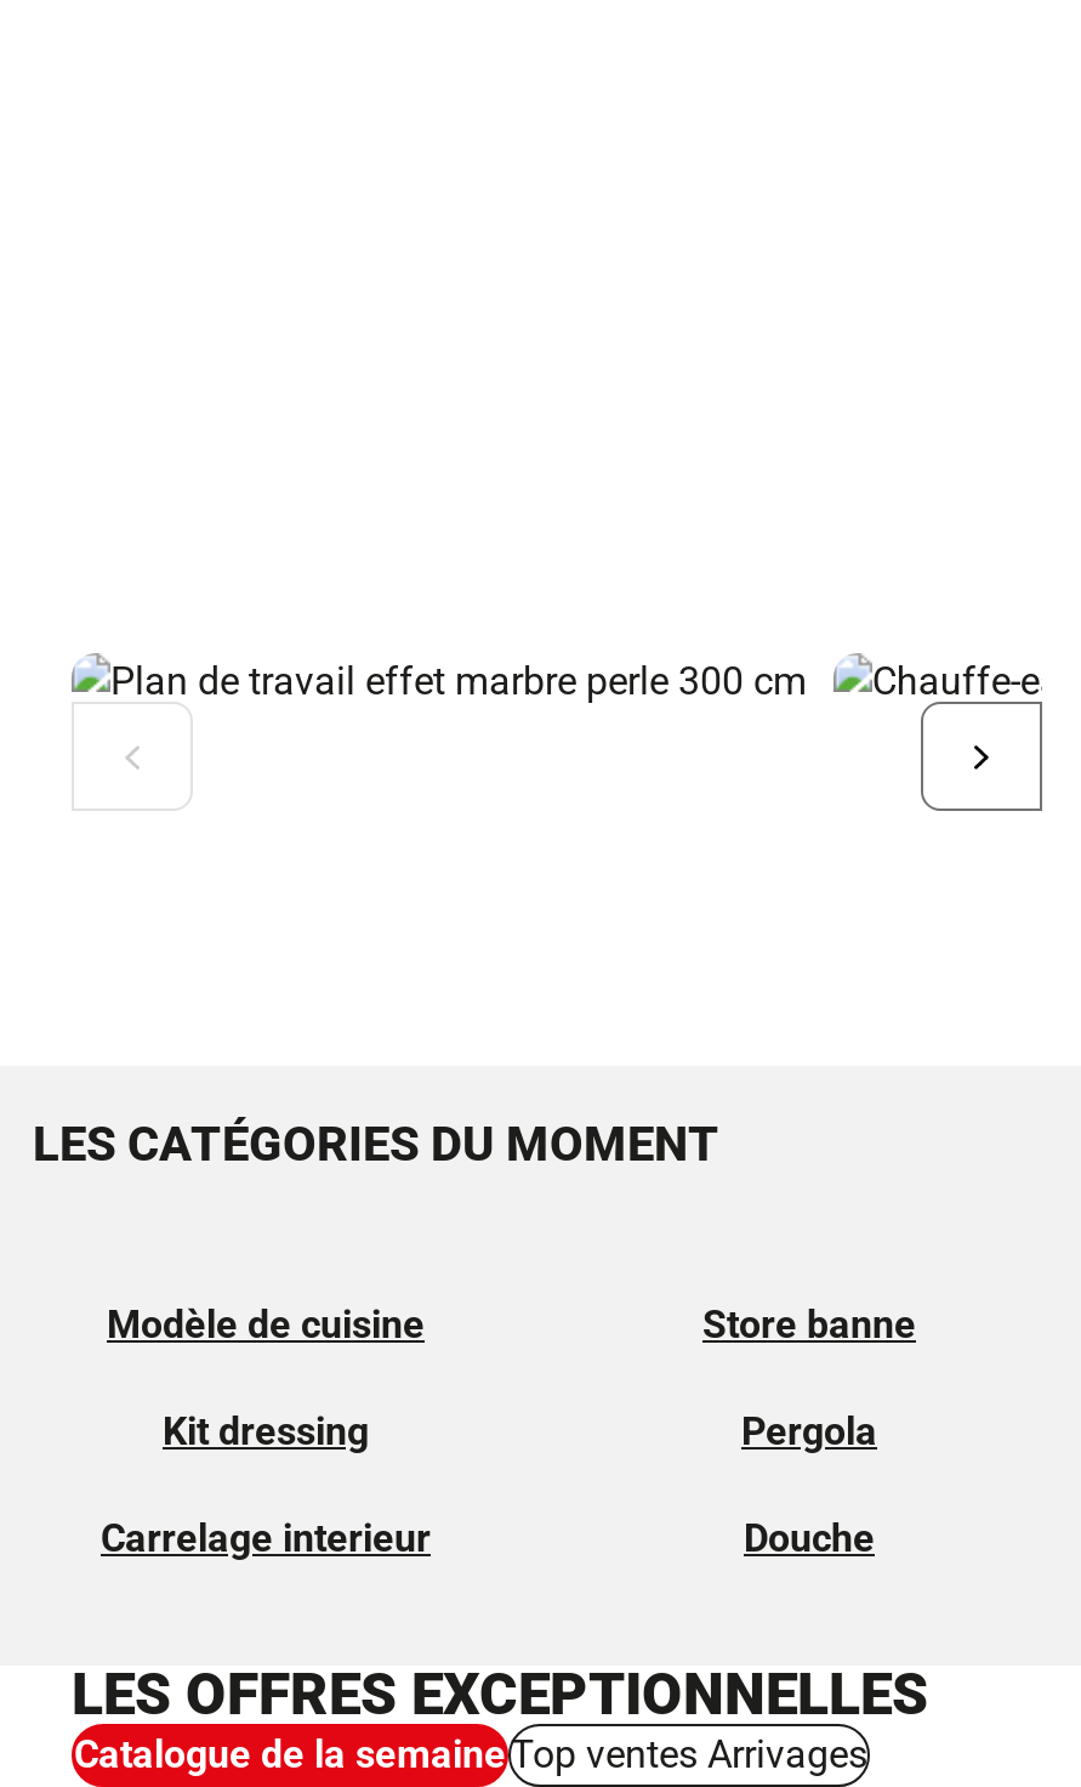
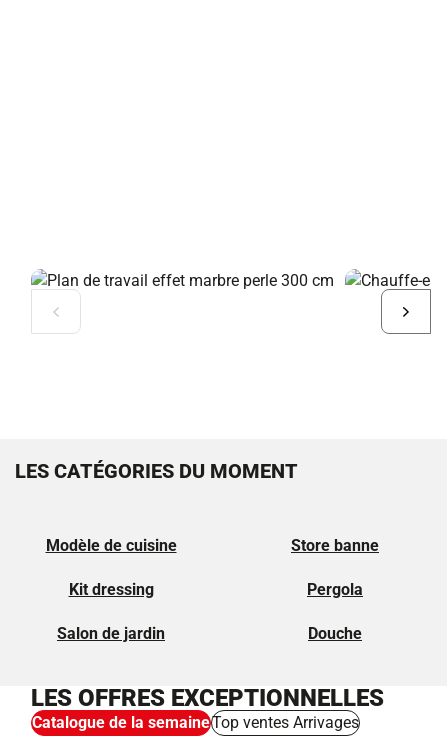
- Carrelage interieur
+ Salon de jardin
